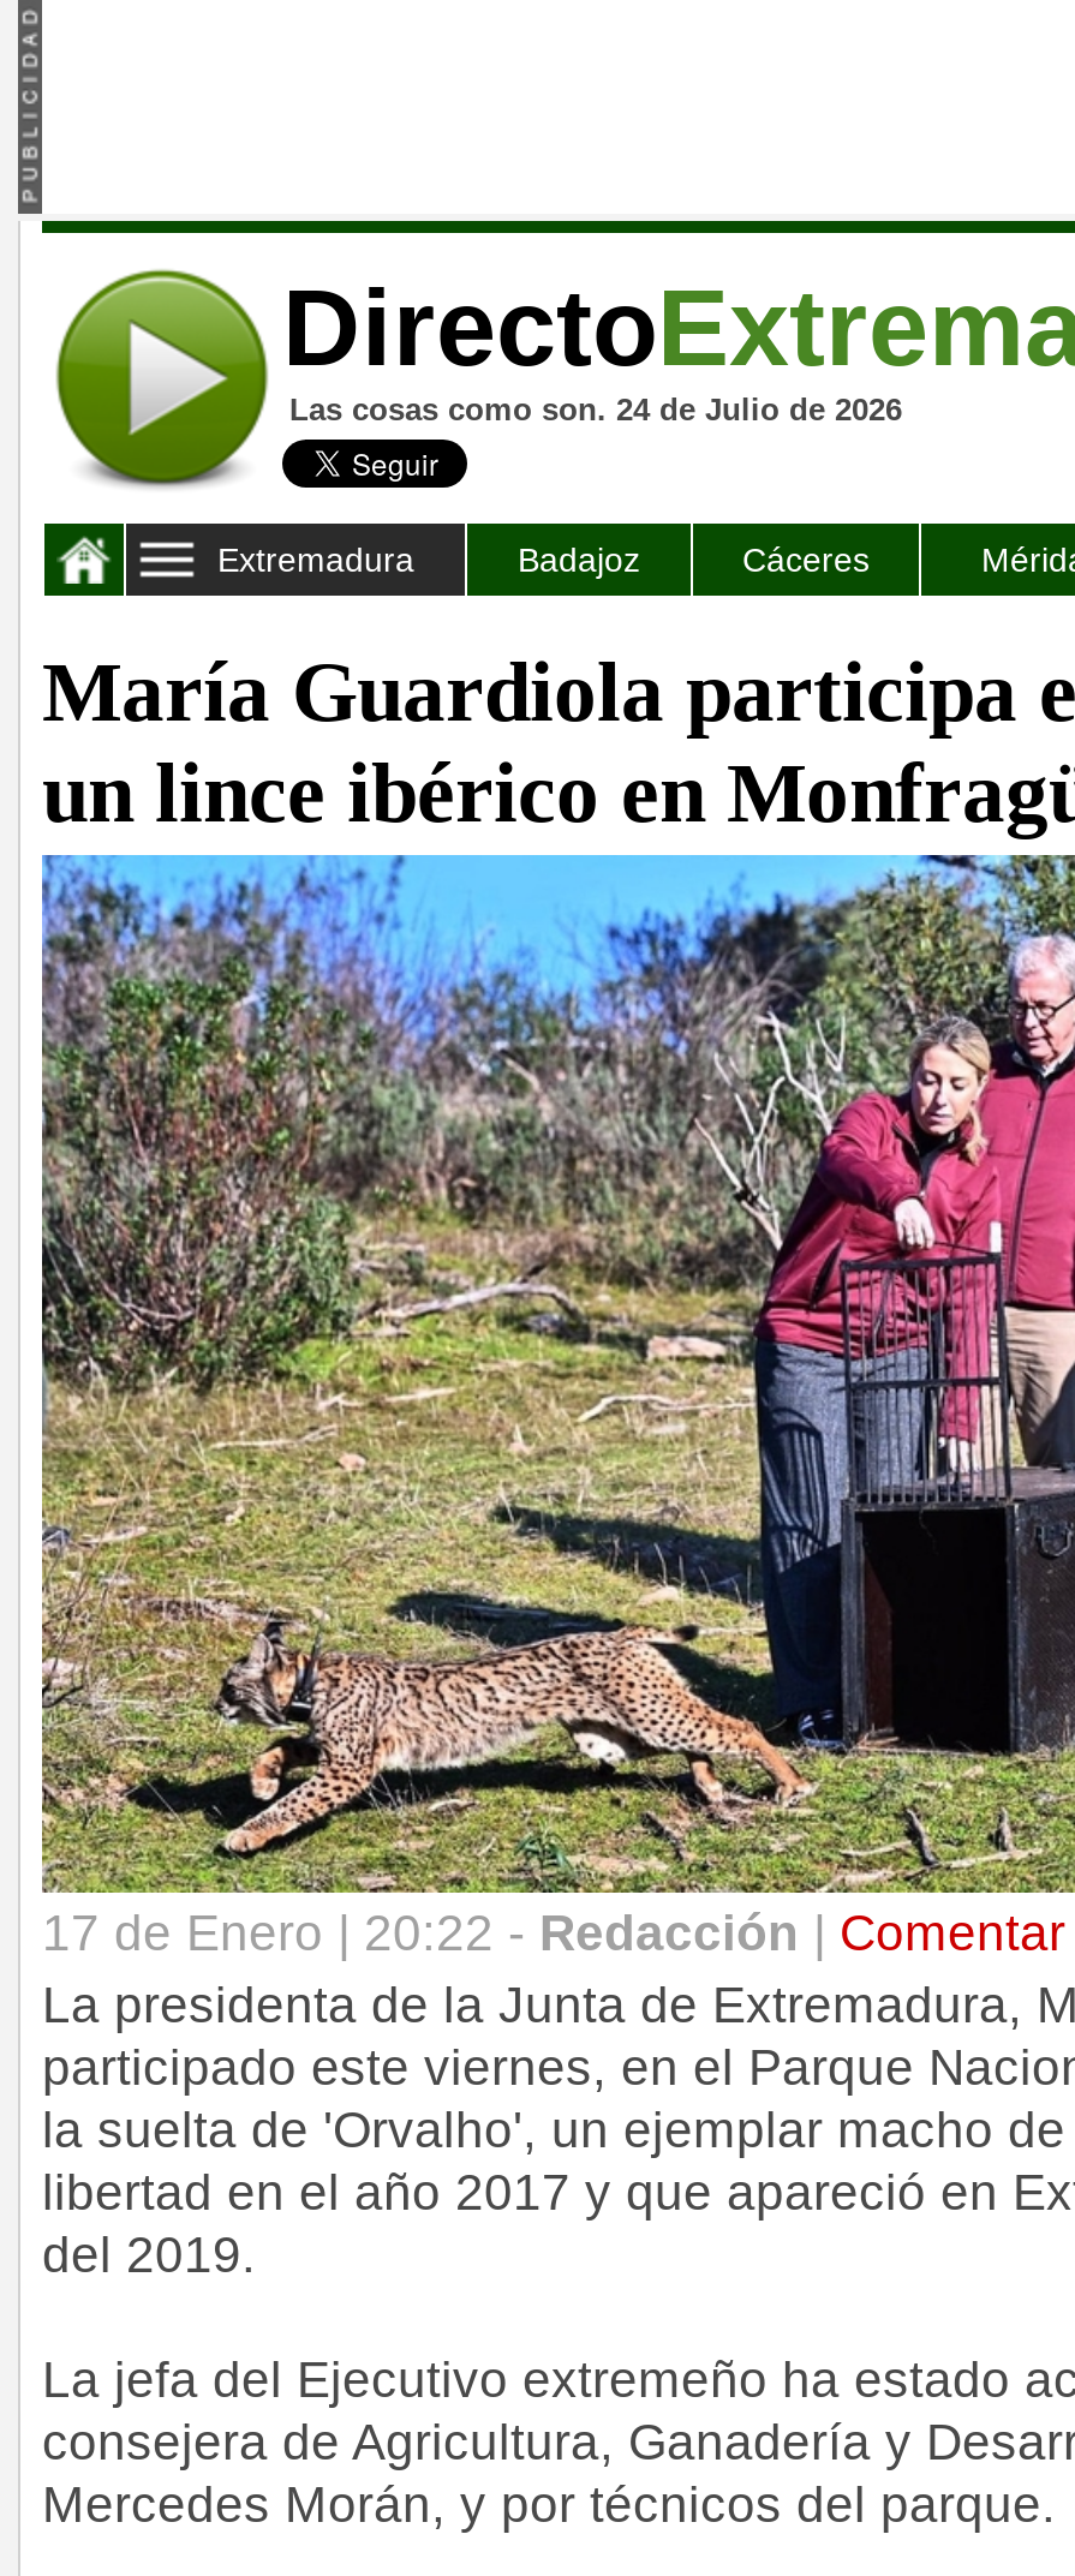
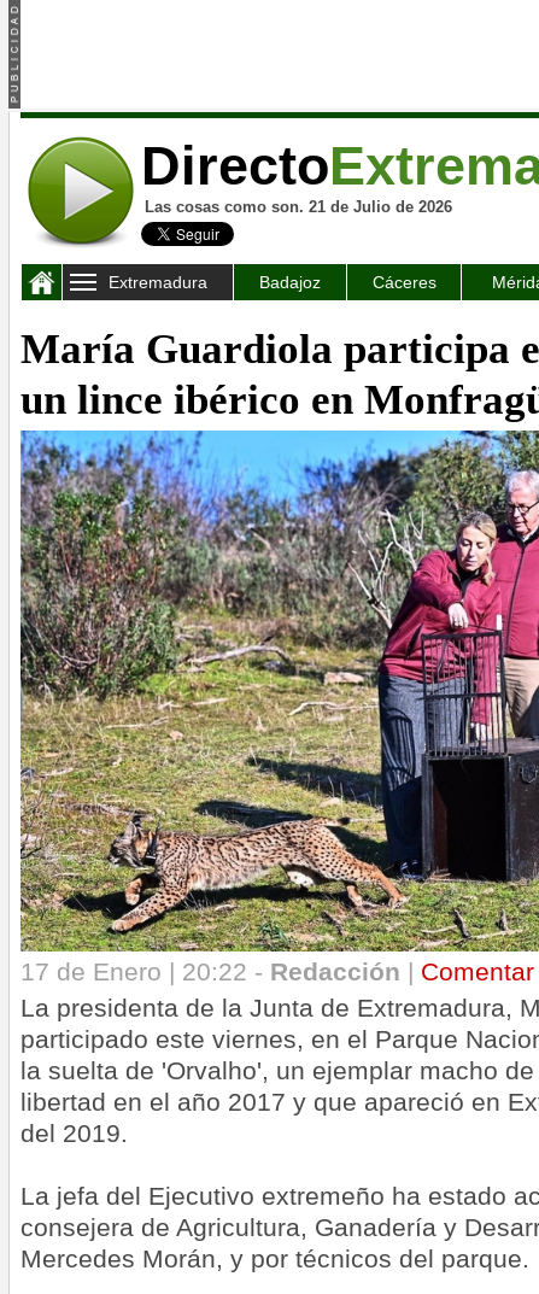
- Las cosas como son. 24 de Julio de 2026
+ Las cosas como son. 21 de Julio de 2026
